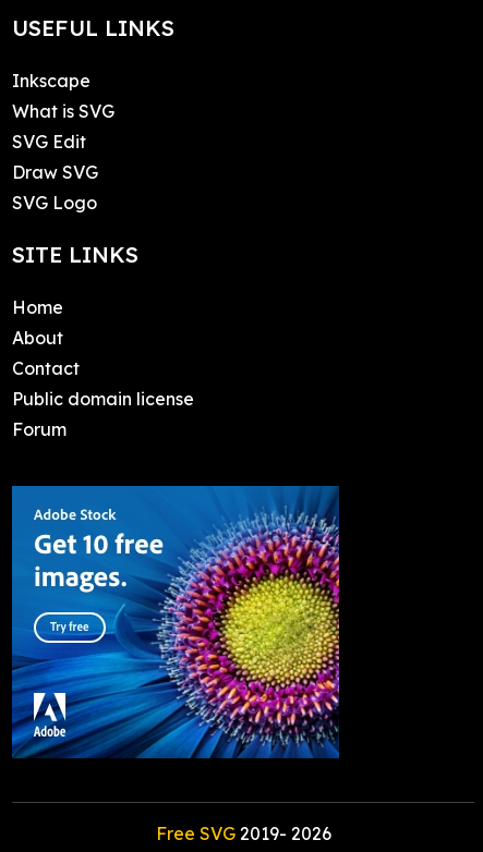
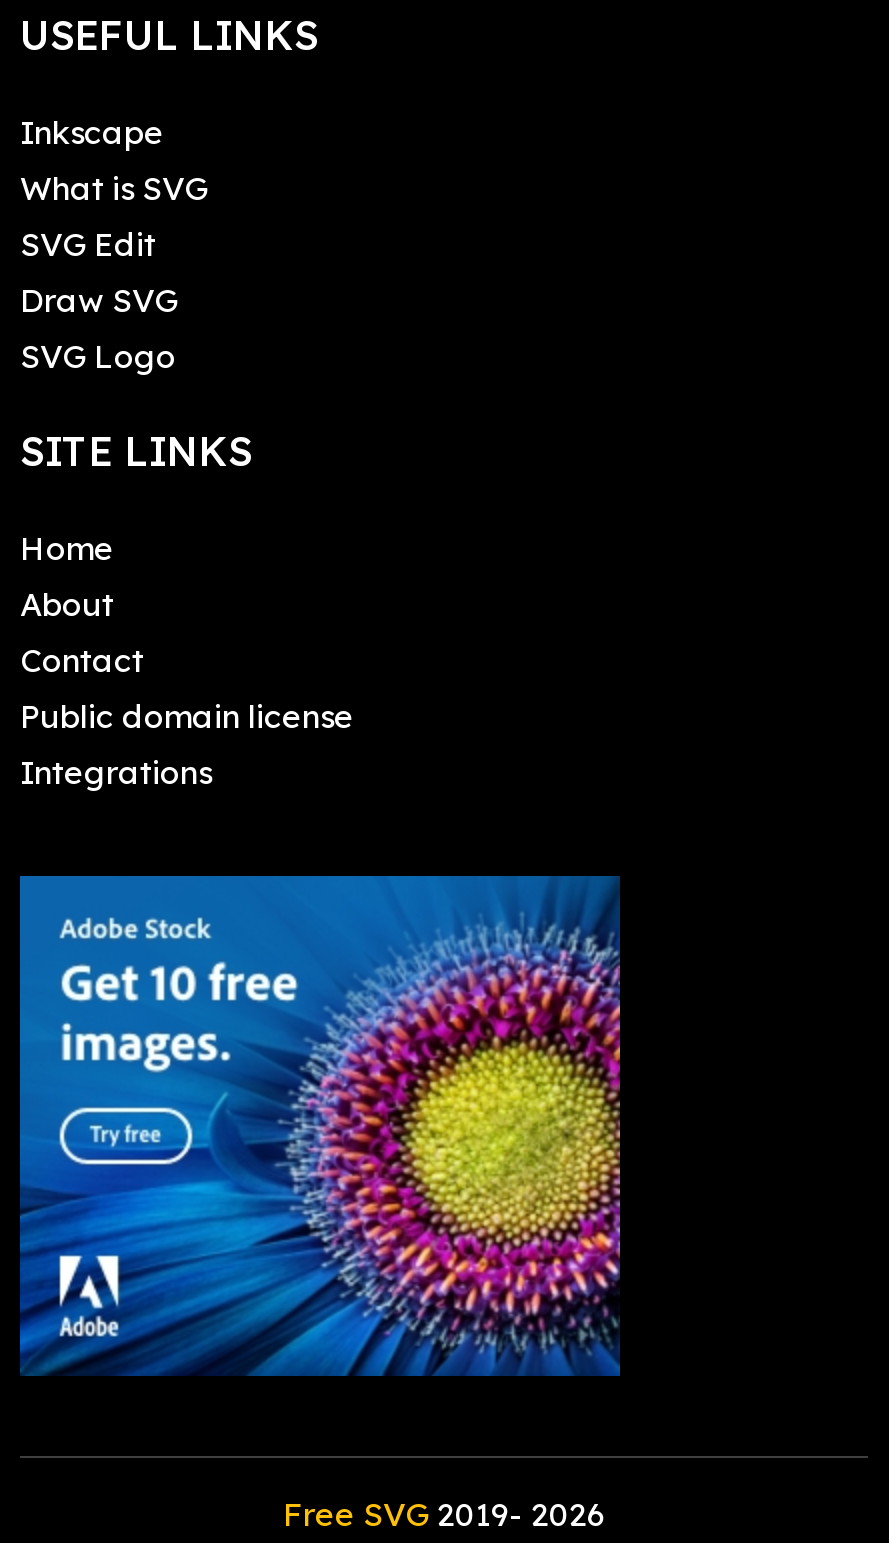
- Forum
+ Integrations
